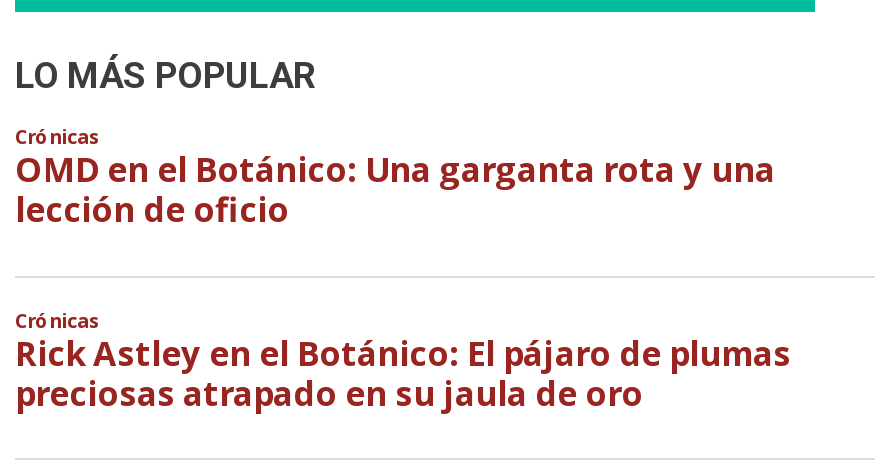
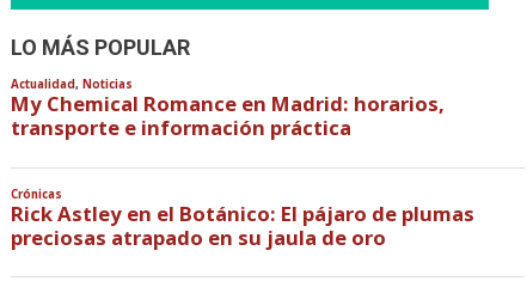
- Crónicas
- OMD en el Botánico: Una garganta rota y una
- lección de oficio
+ Actualidad, Noticias
+ My Chemical Romance en Madrid: horarios,
+ transporte e información práctica
